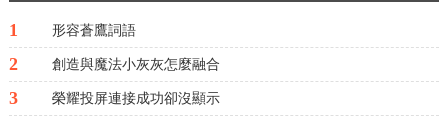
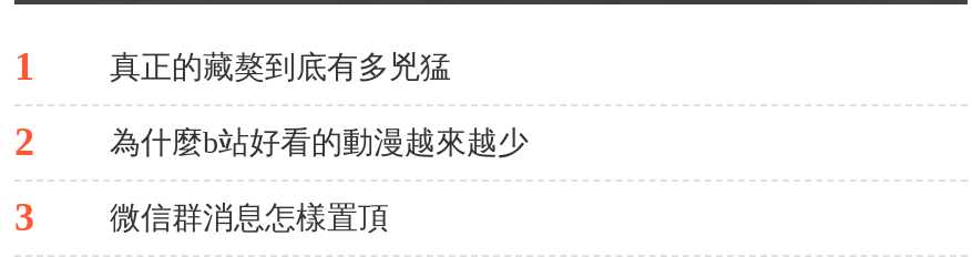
- 形容蒼鷹詞語
+ 真正的藏獒到底有多兇猛

- 創造與魔法小灰灰怎麼融合
+ 為什麼b站好看的動漫越來越少

- 榮耀投屏連接成功卻沒顯示
+ 微信群消息怎樣置頂
